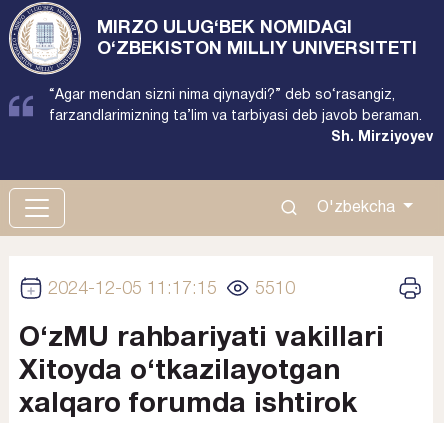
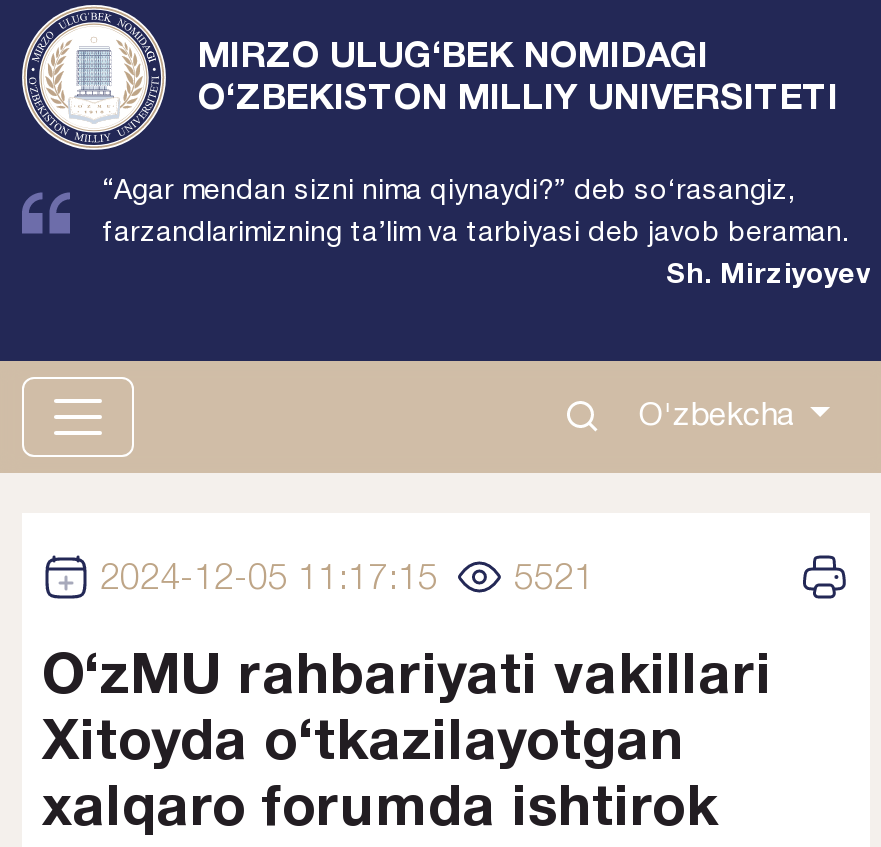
- 5510
+ 5521
